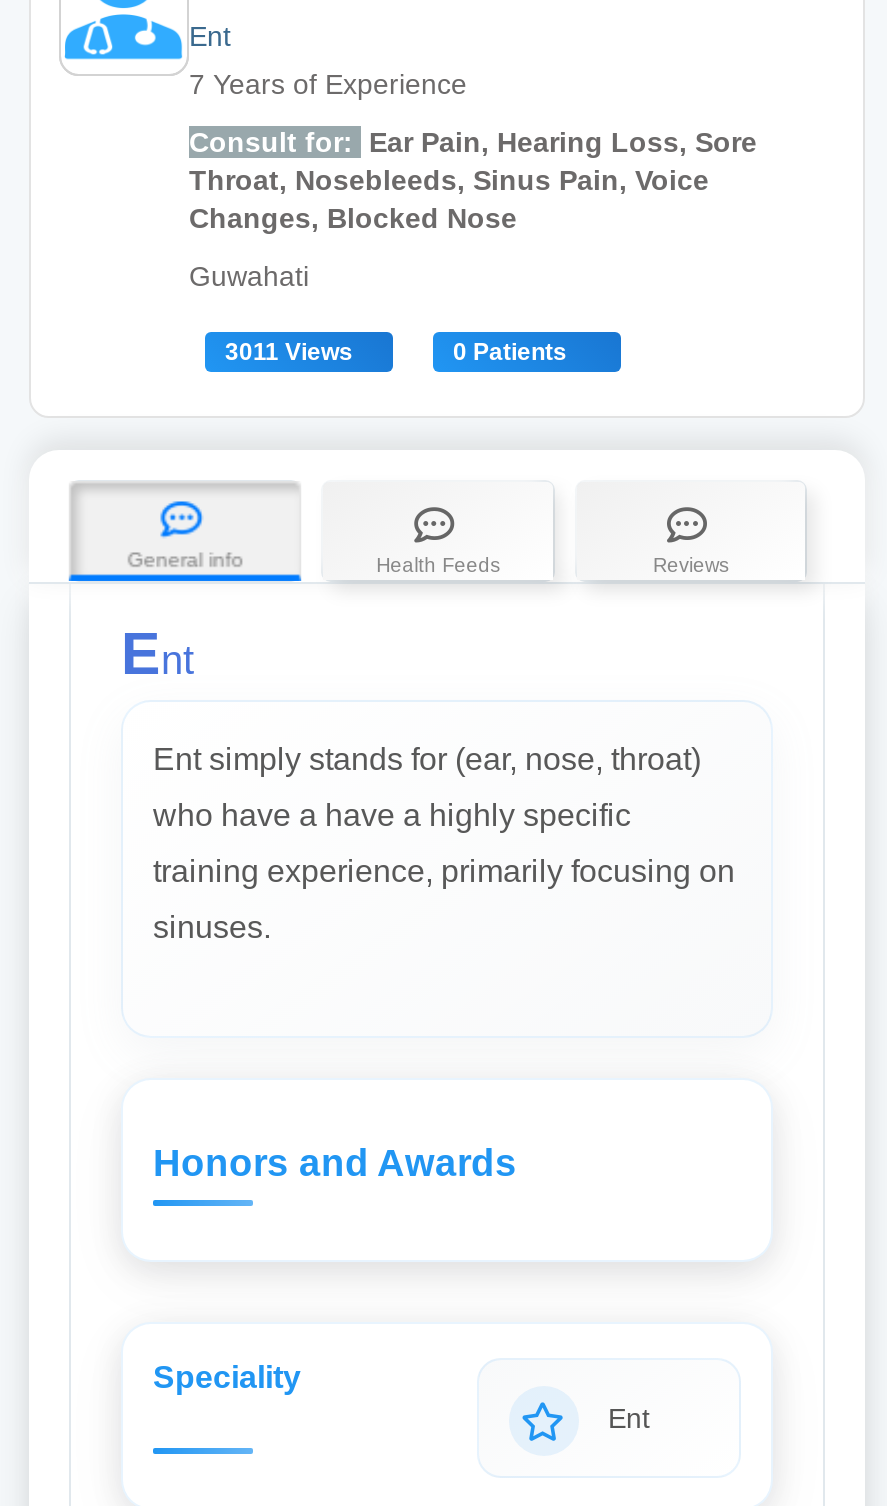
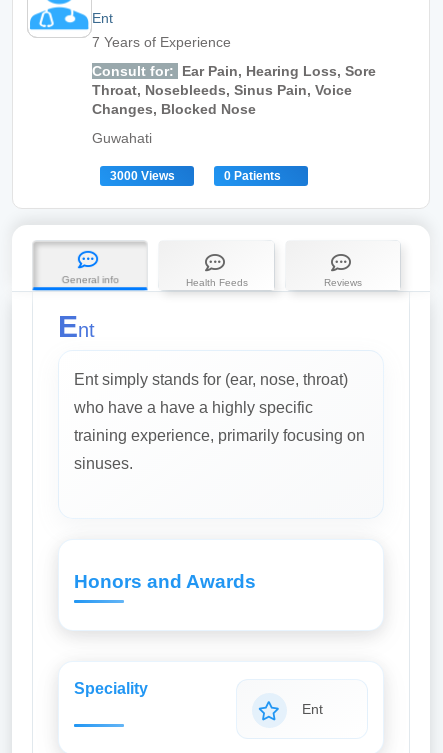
- 3011 Views
+ 3000 Views
